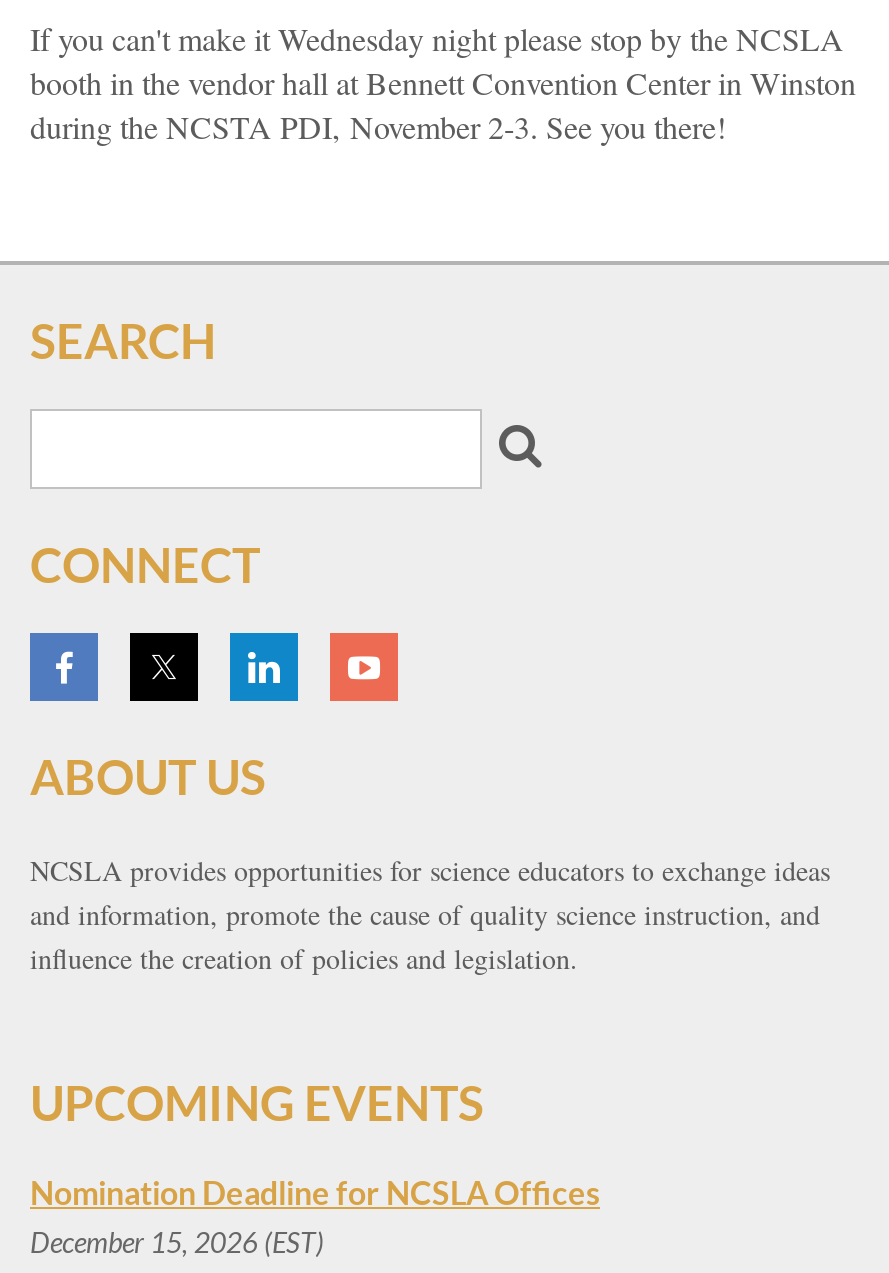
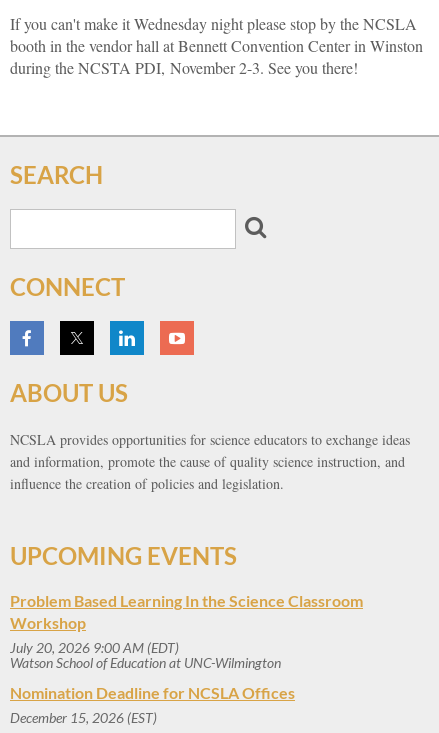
+ Problem Based Learning In the Science Classroom
+ Workshop
+ July 20, 2026 9:00 AM (EDT)
+ Watson School of Education at UNC-Wilmington
